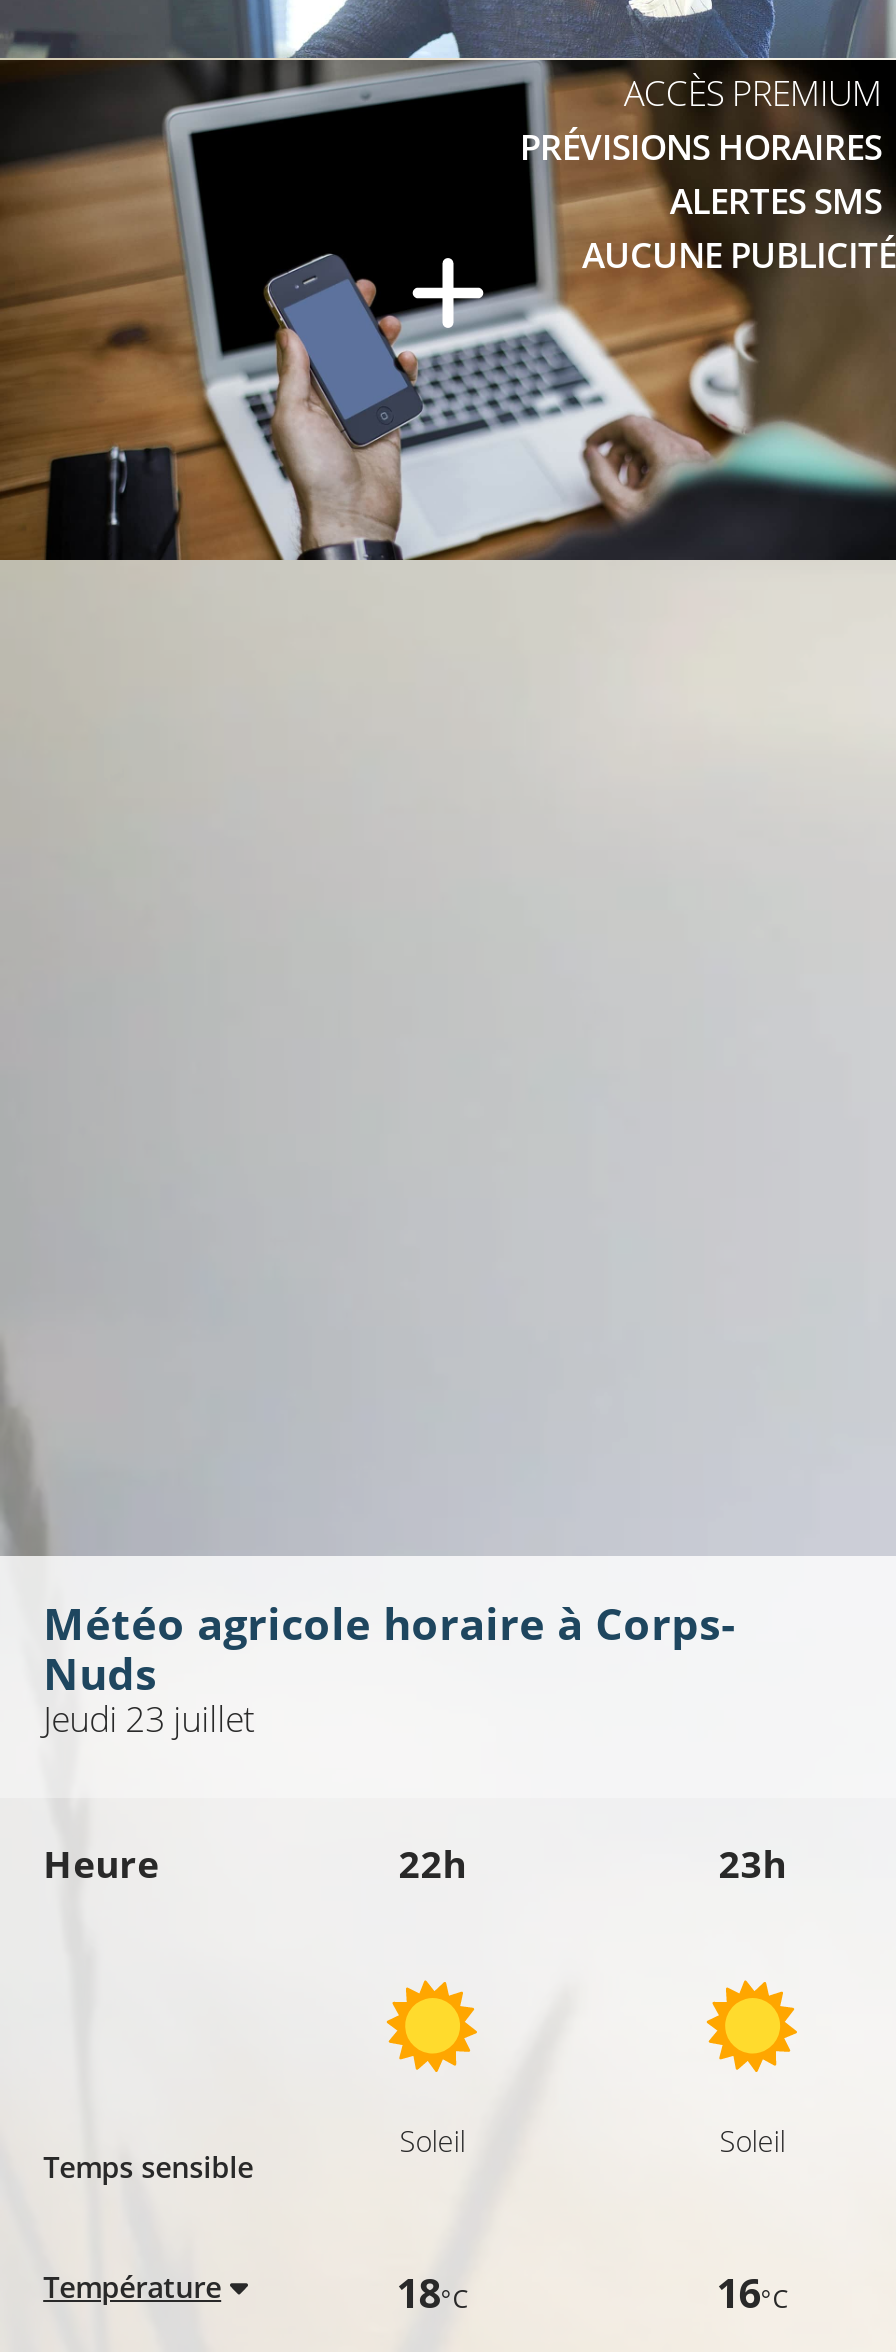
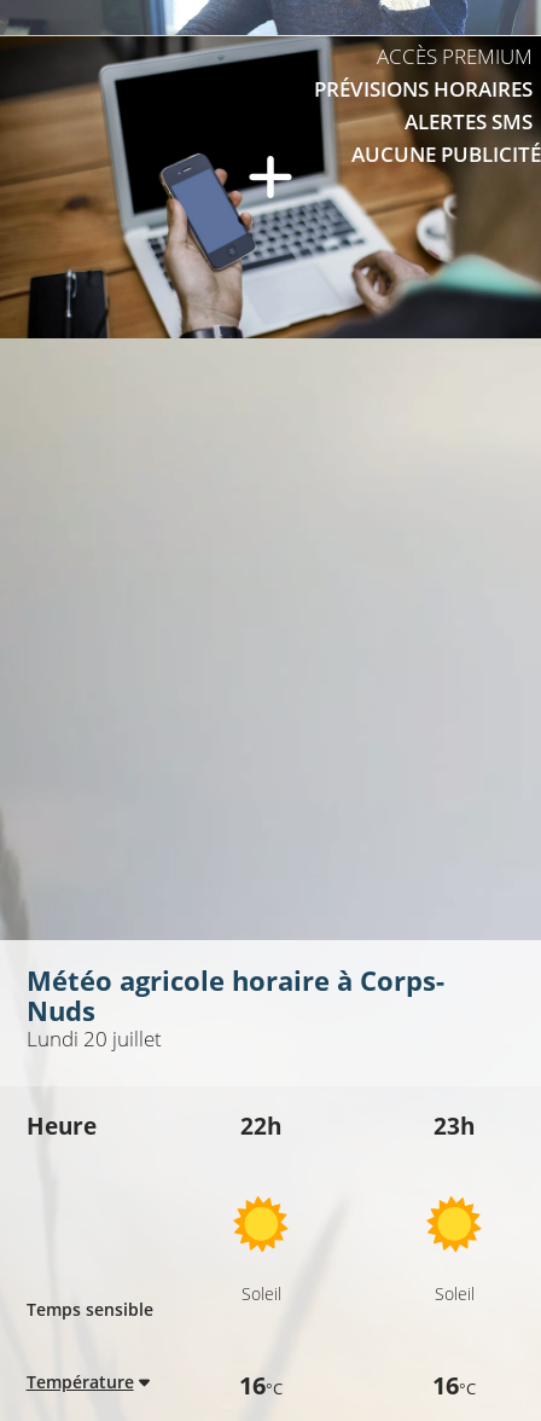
- Jeudi 23 juillet
+ Lundi 20 juillet

- 18°C
+ 16°C
